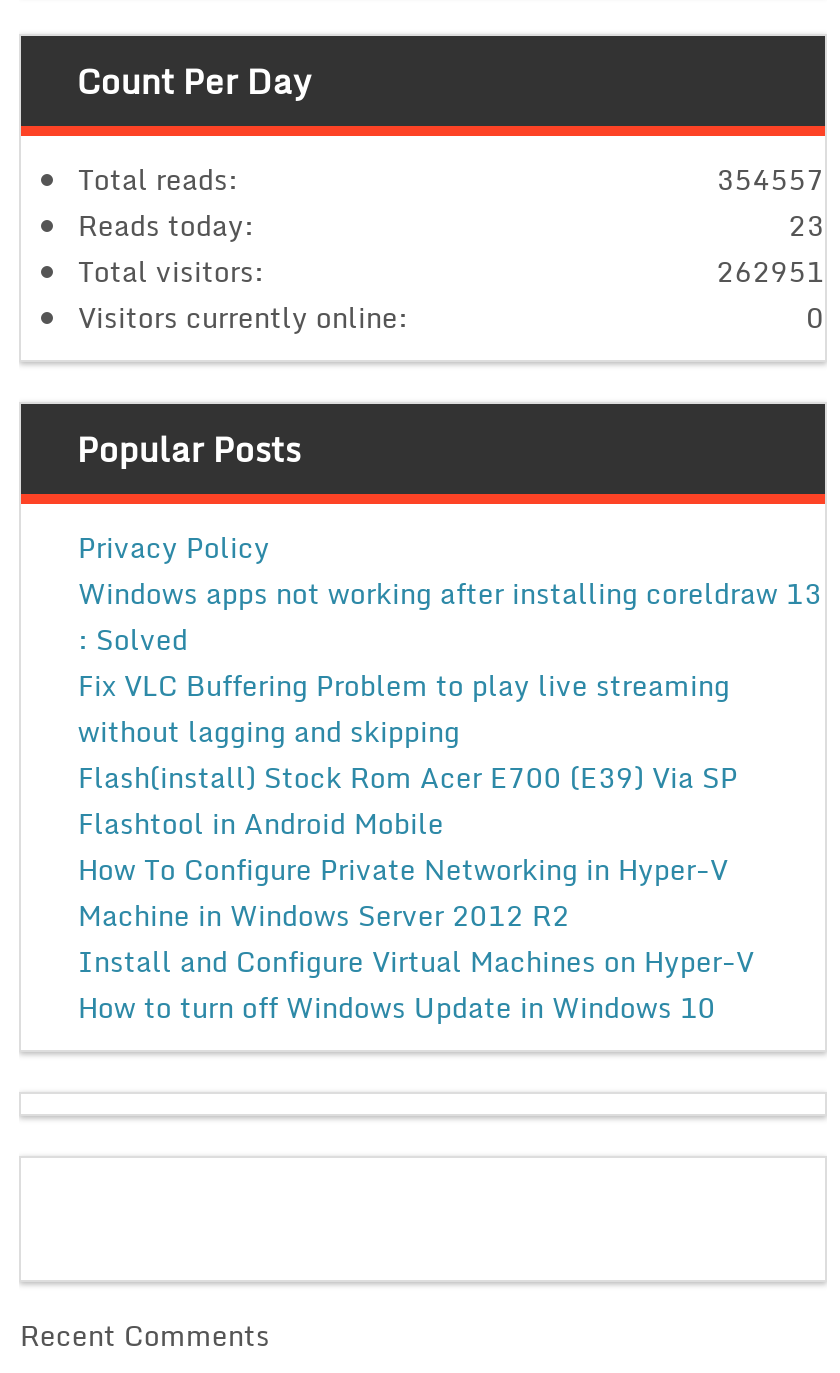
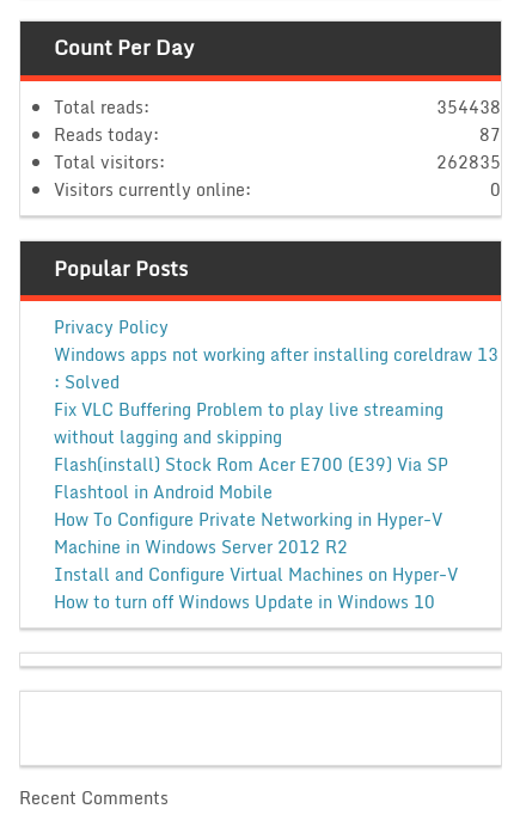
- 354557
+ 354438

- 23
+ 87

- 262951
+ 262835
